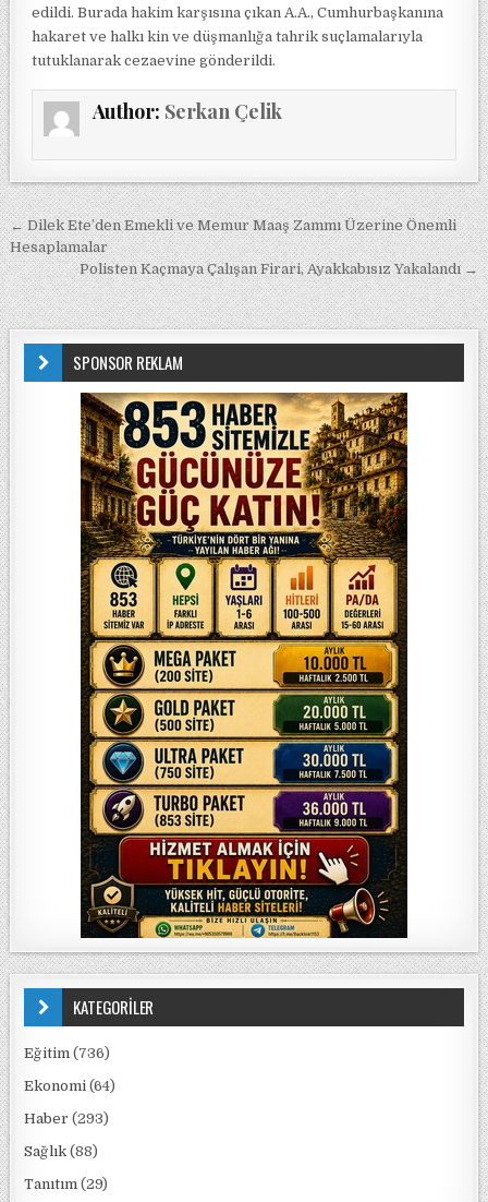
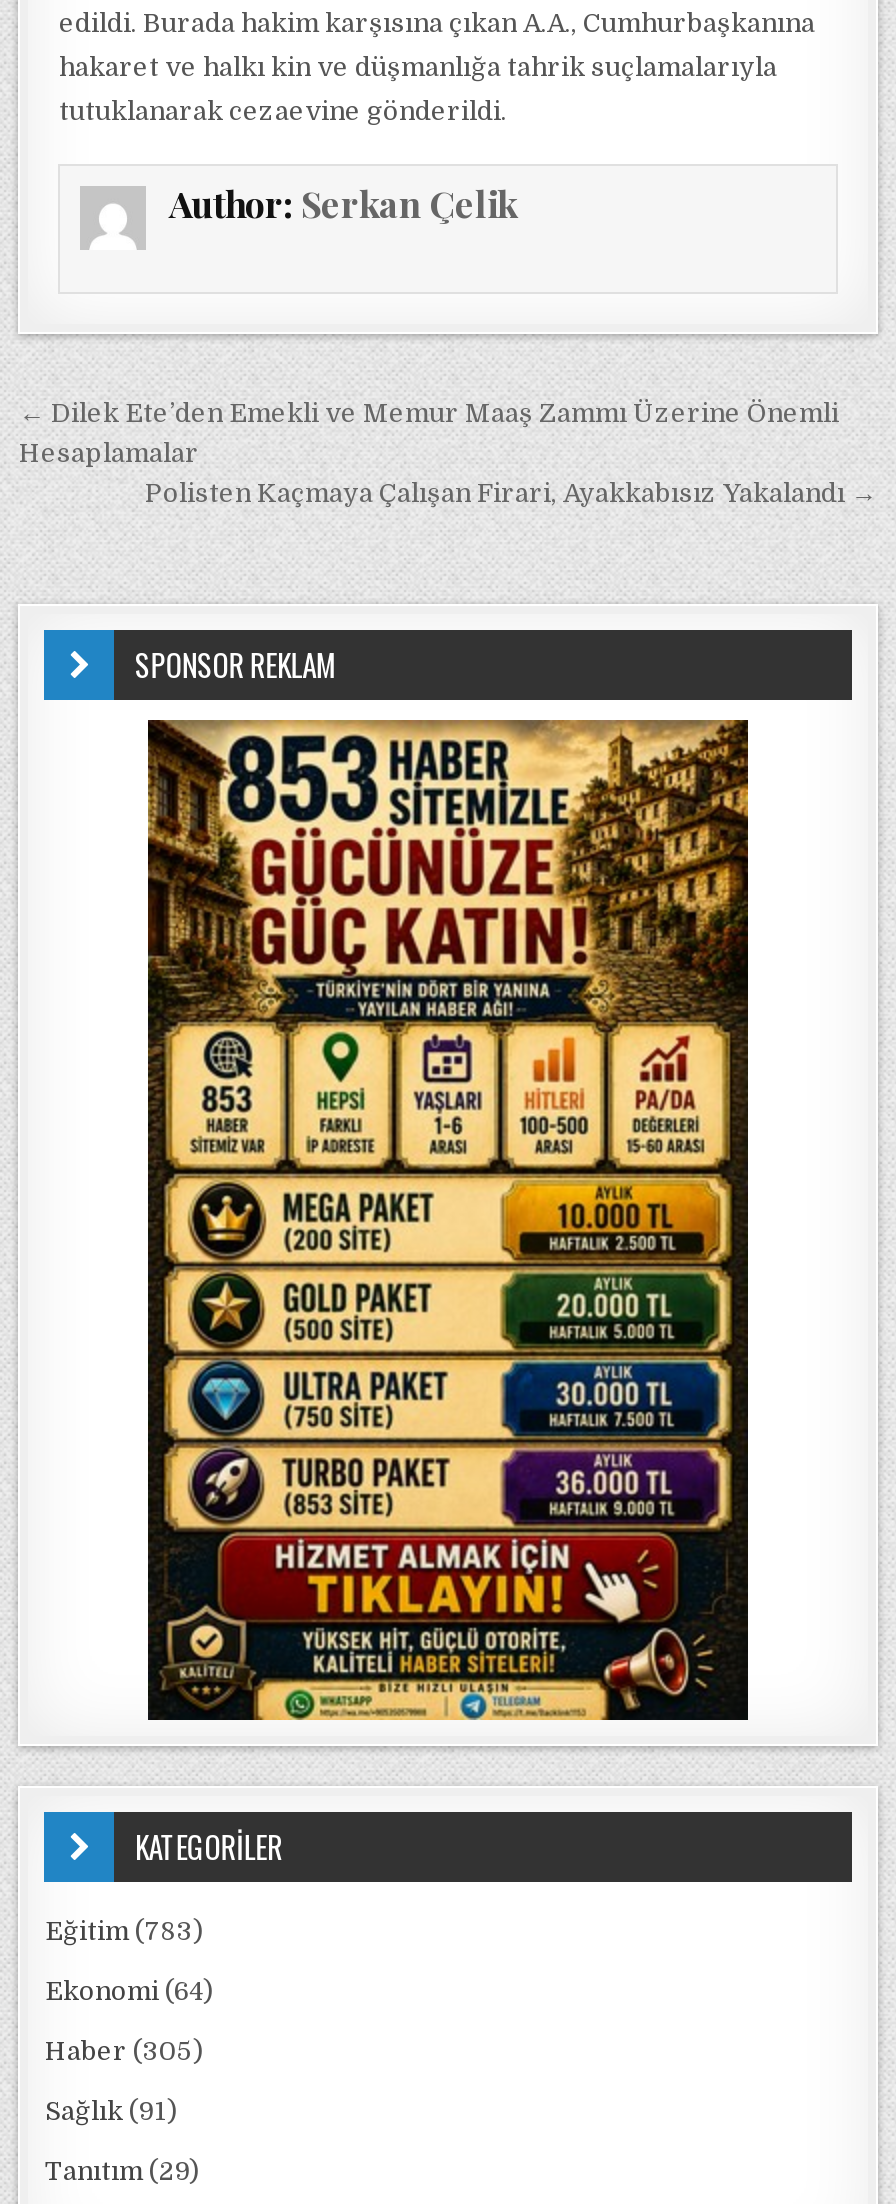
- Eğitim (736)
+ Eğitim (783)

- Haber (293)
+ Haber (305)

- Sağlık (88)
+ Sağlık (91)
